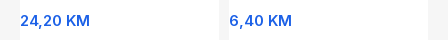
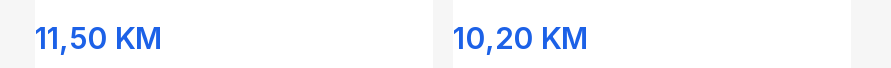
- 24,20 KM
+ 11,50 KM

- 6,40 KM
+ 10,20 KM
